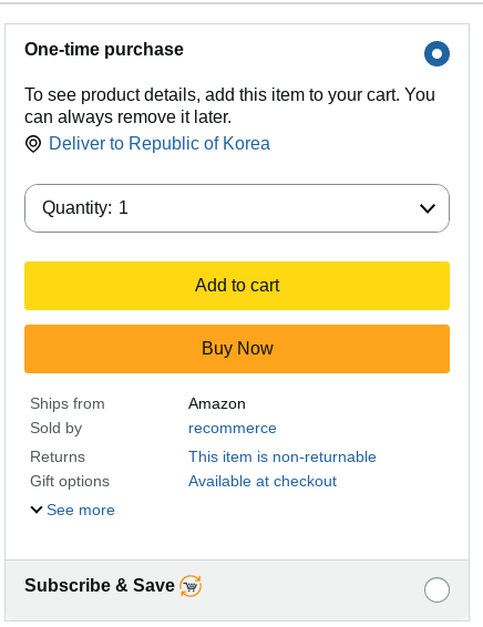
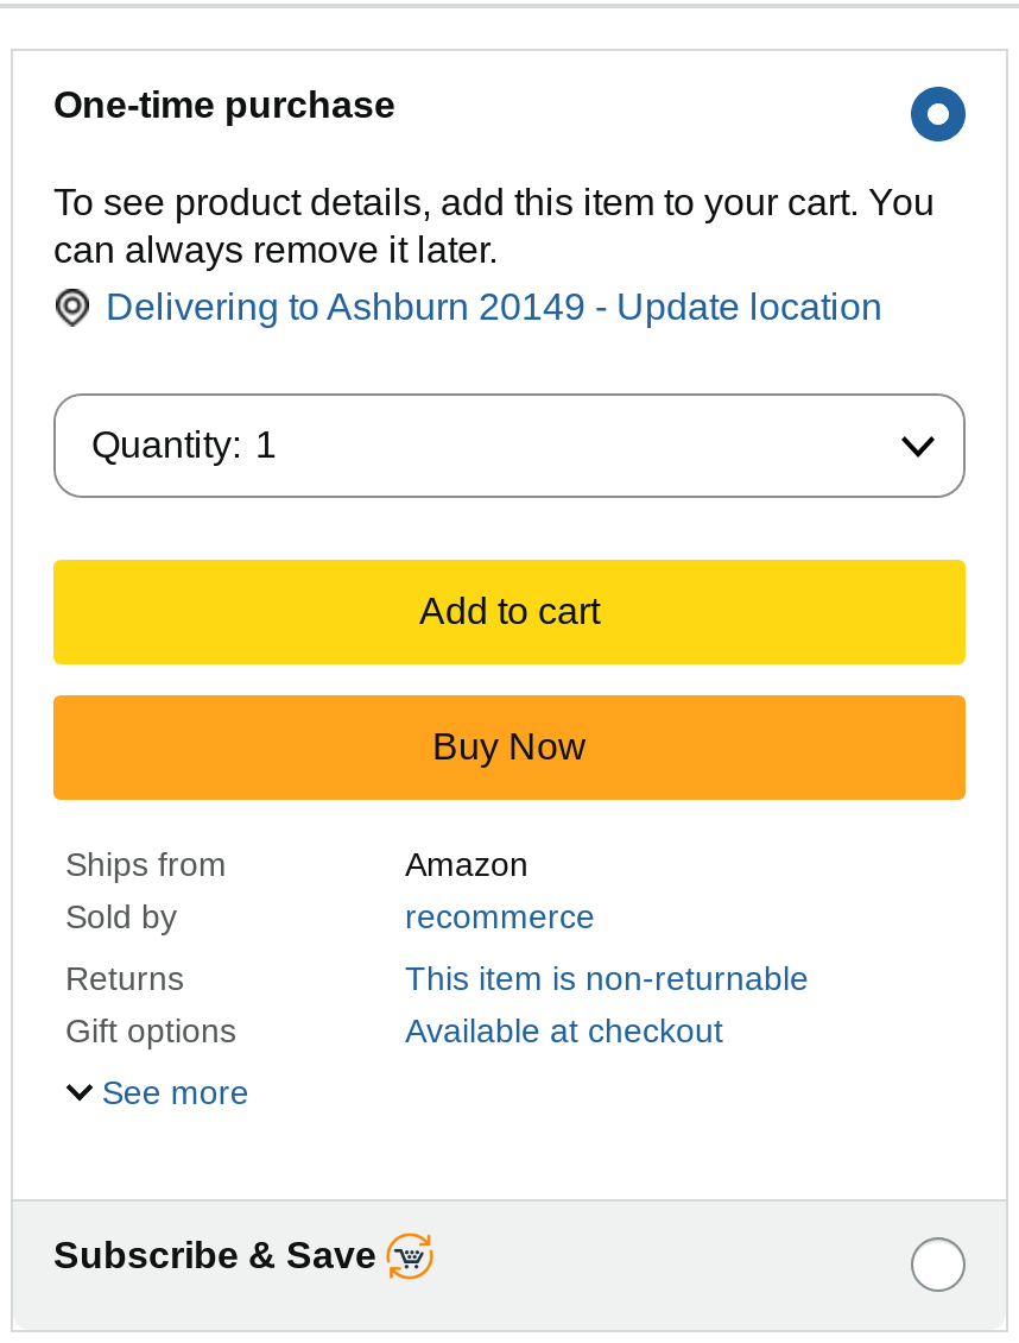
- Deliver to Republic of Korea
+ Delivering to Ashburn 20149 - Update location
